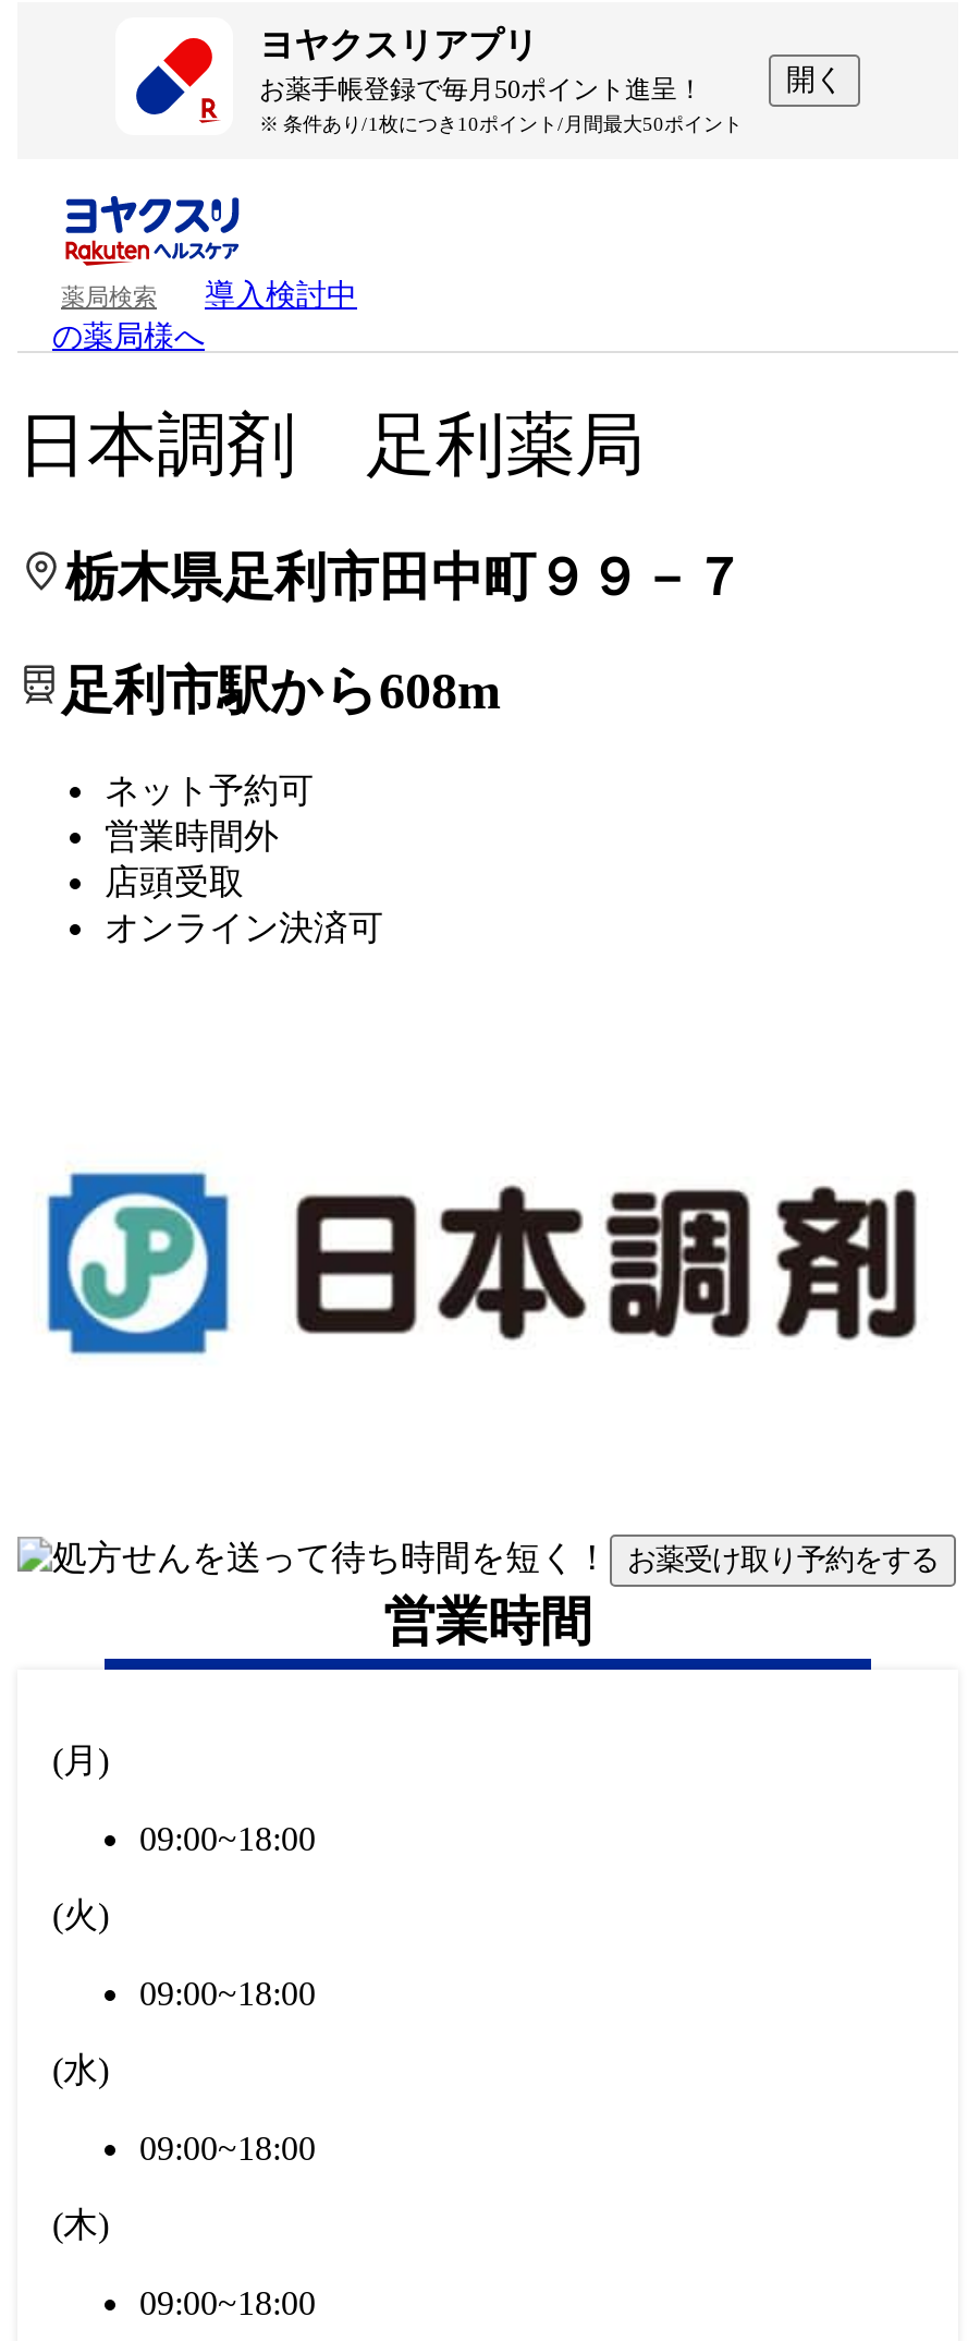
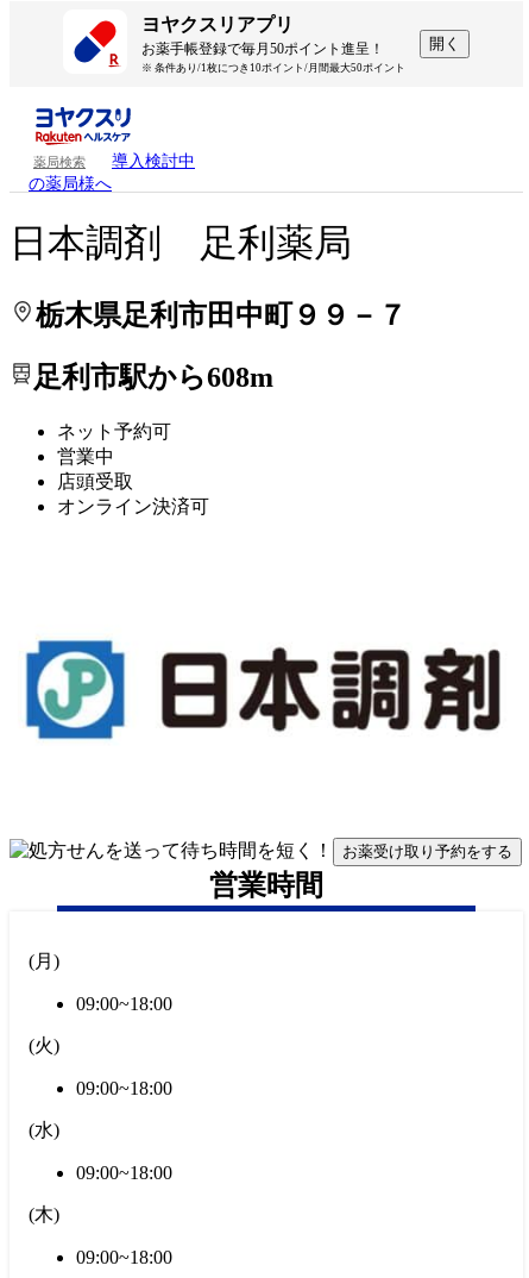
- 営業時間外
+ 営業中
